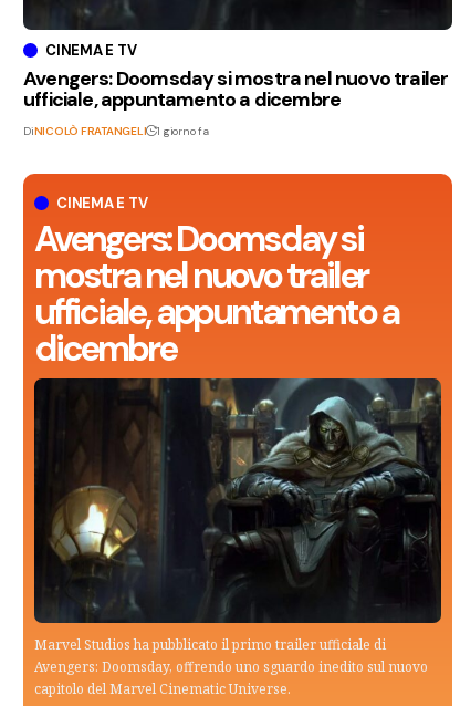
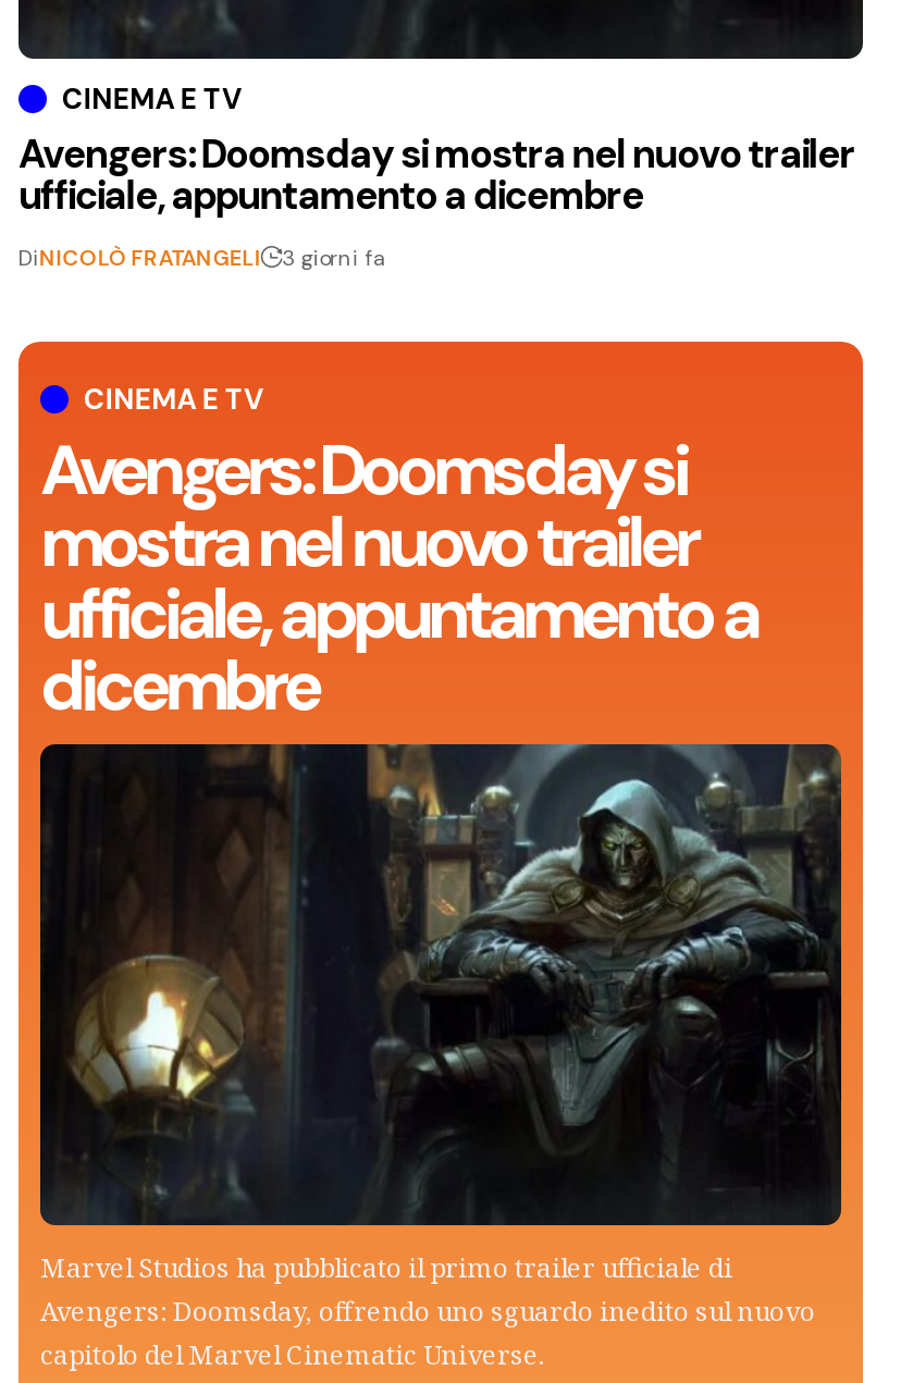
- DiNICOLÒ FRATANGELI 1 giorno fa
+ DiNICOLÒ FRATANGELI 3 giorni fa
